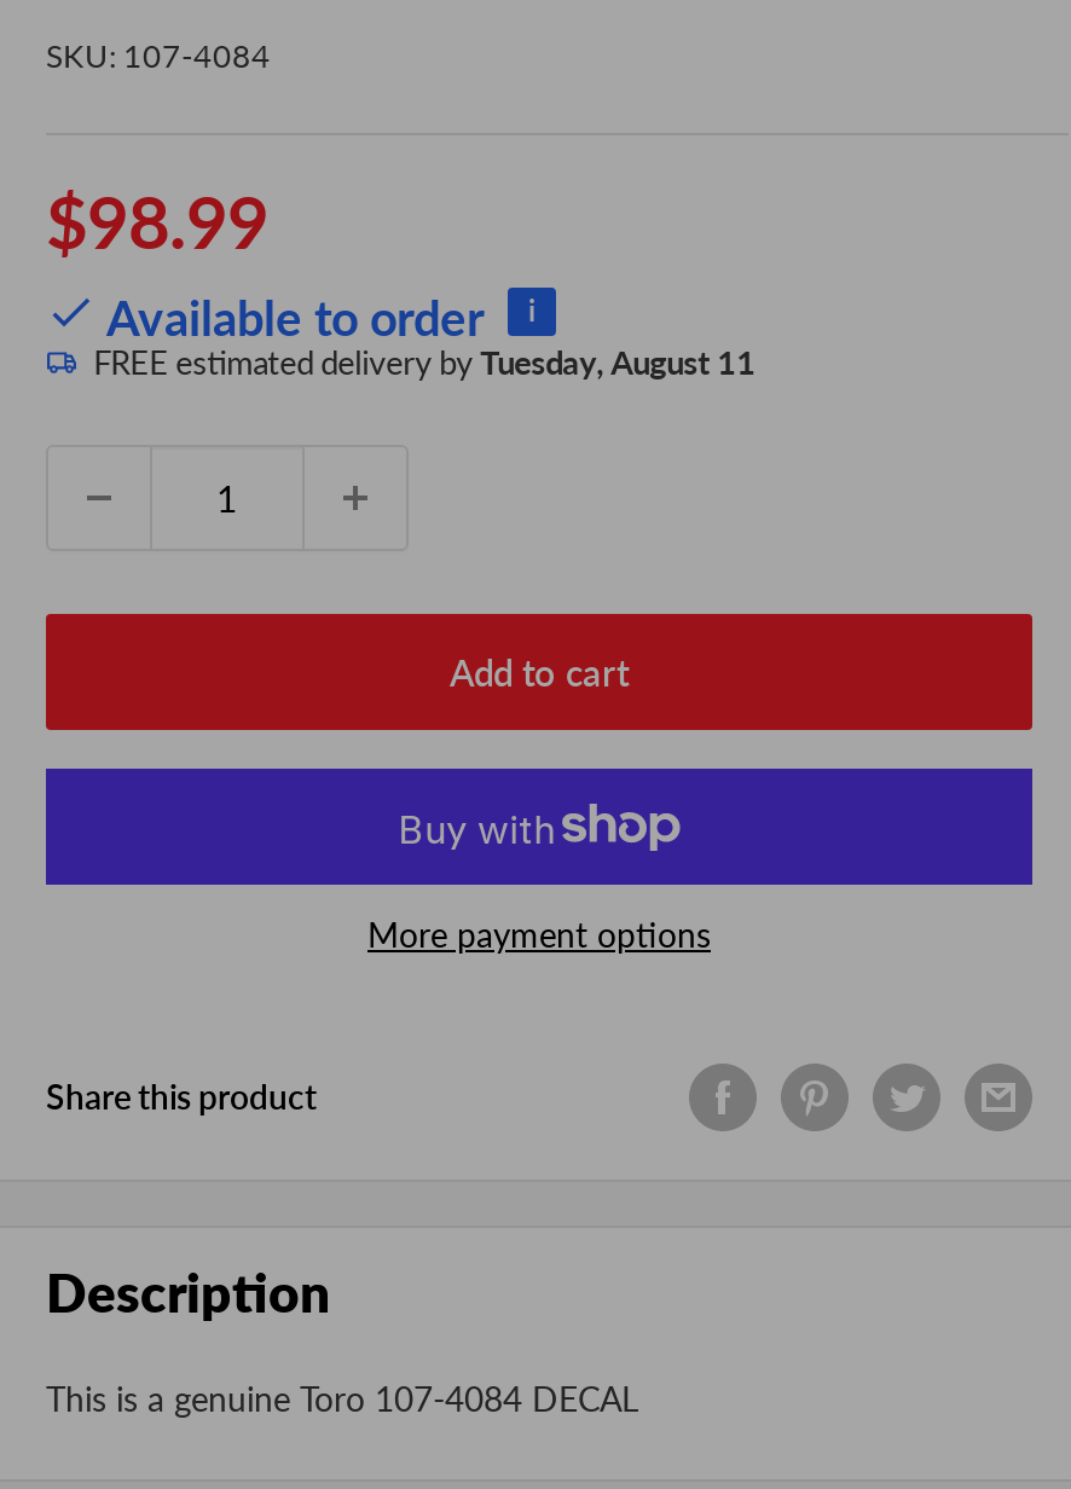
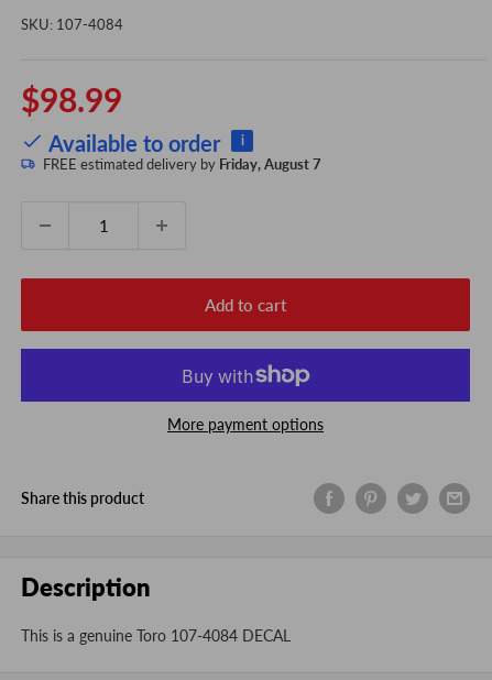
- FREE estimated delivery by Tuesday, August 11
+ FREE estimated delivery by Friday, August 7
